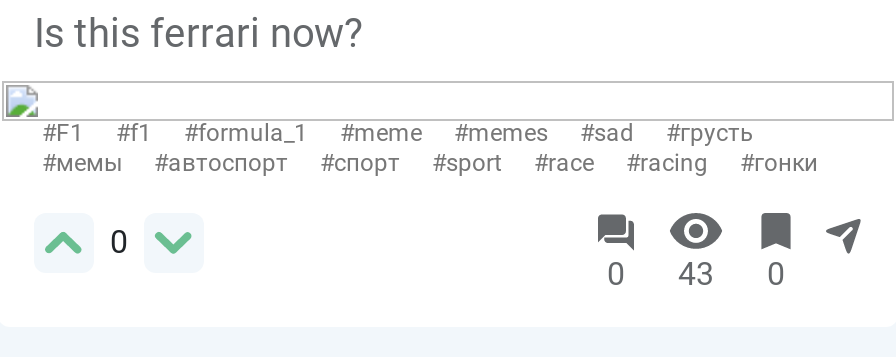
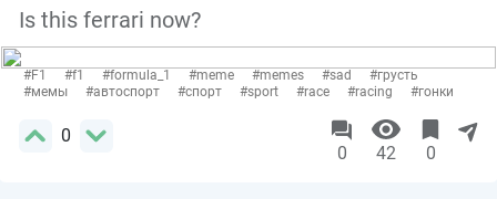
- 0 43 0
+ 0 42 0
